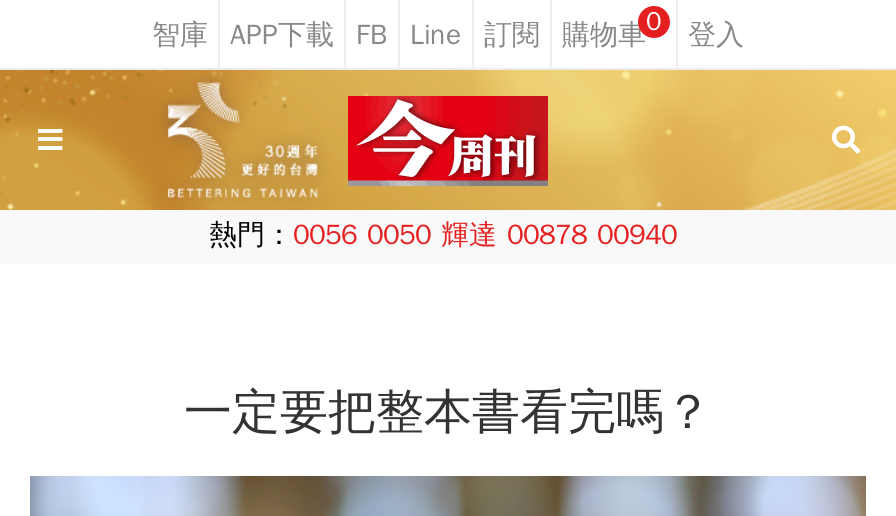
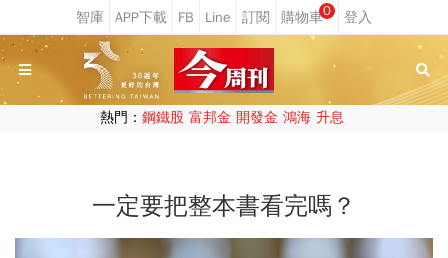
- 熱門：0056 0050 輝達 00878 00940
+ 熱門：鋼鐵股 富邦金 開發金 鴻海 升息
